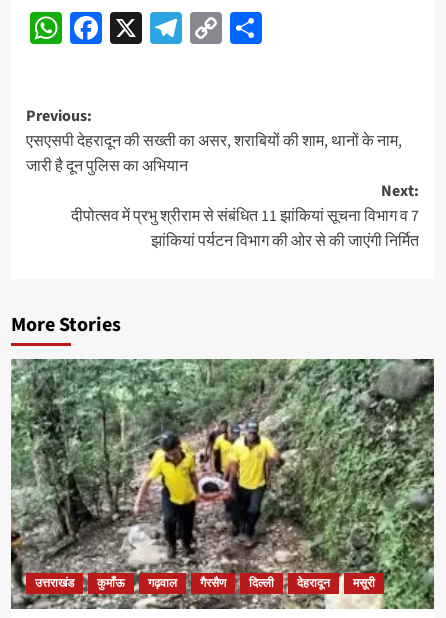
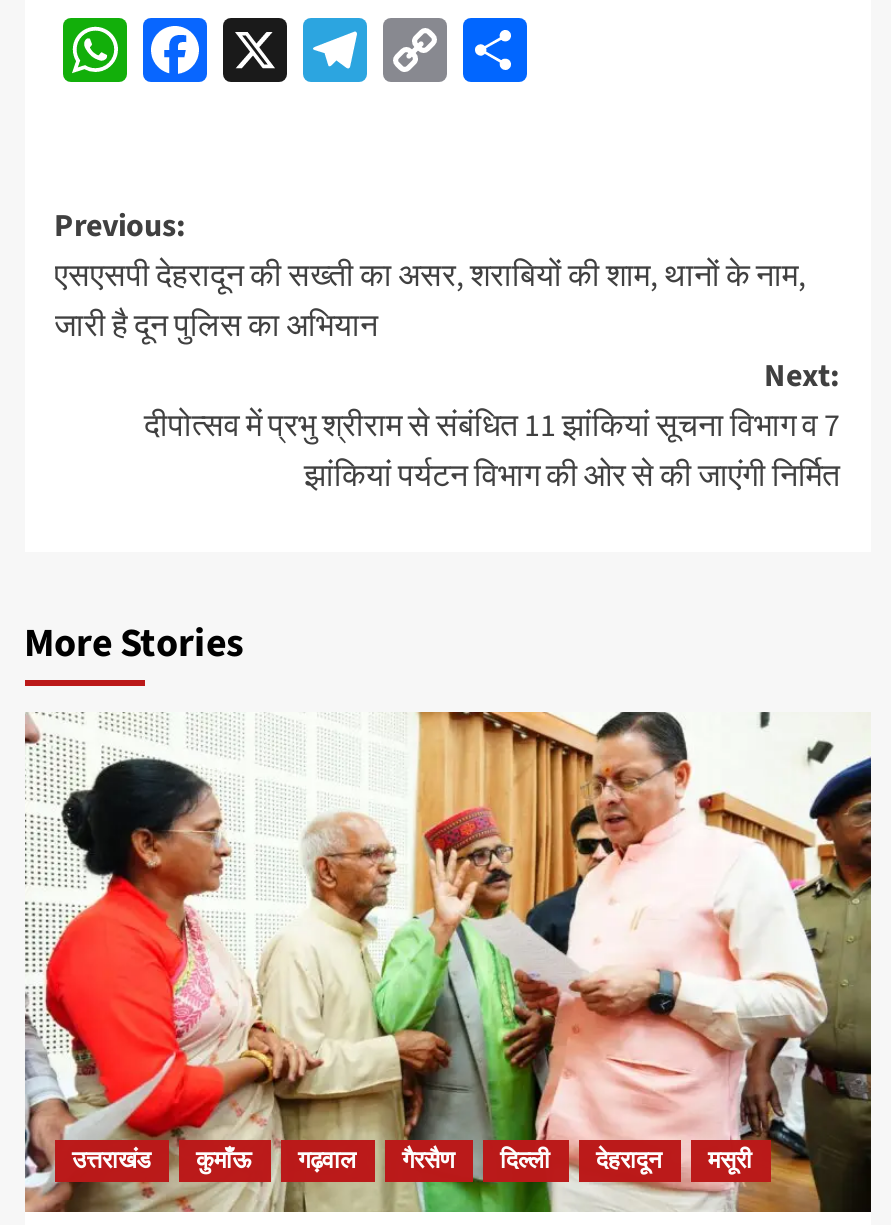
- [image]
+ [image]
